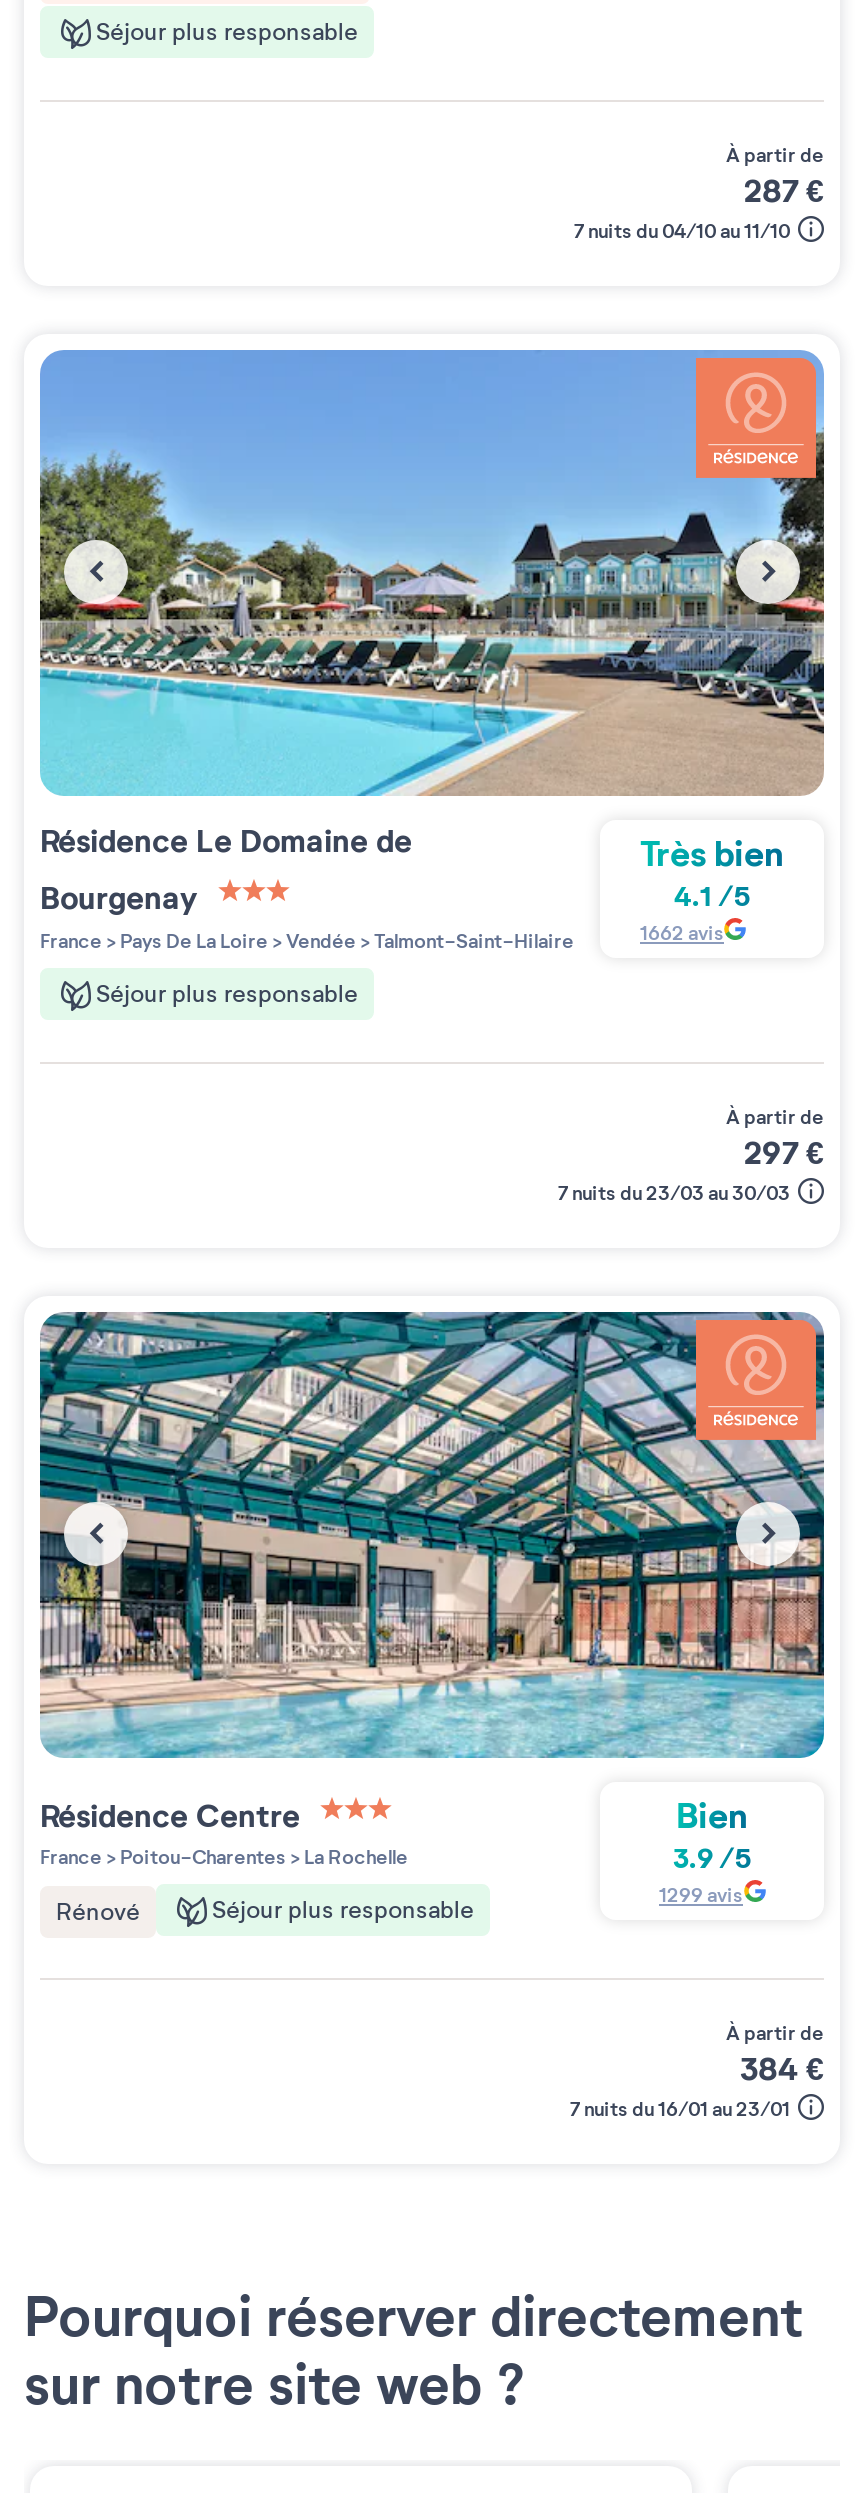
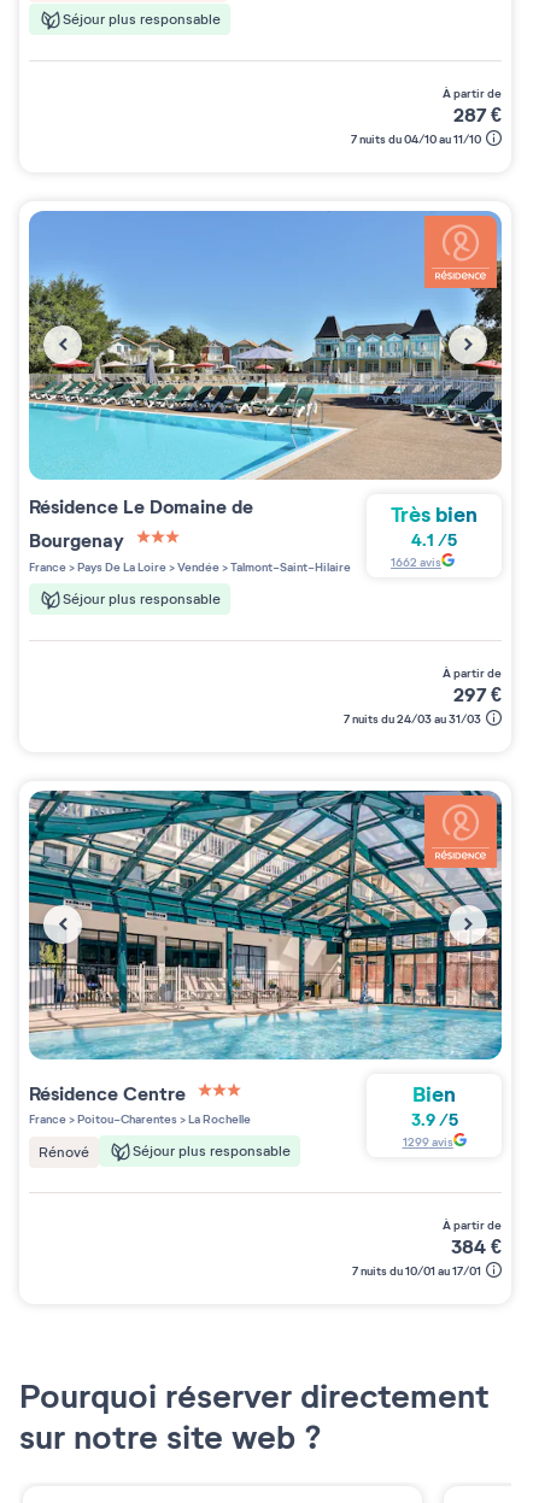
- 7 nuits du 23/03 au 30/03
+ 7 nuits du 24/03 au 31/03

- 7 nuits du 16/01 au 23/01
+ 7 nuits du 10/01 au 17/01
